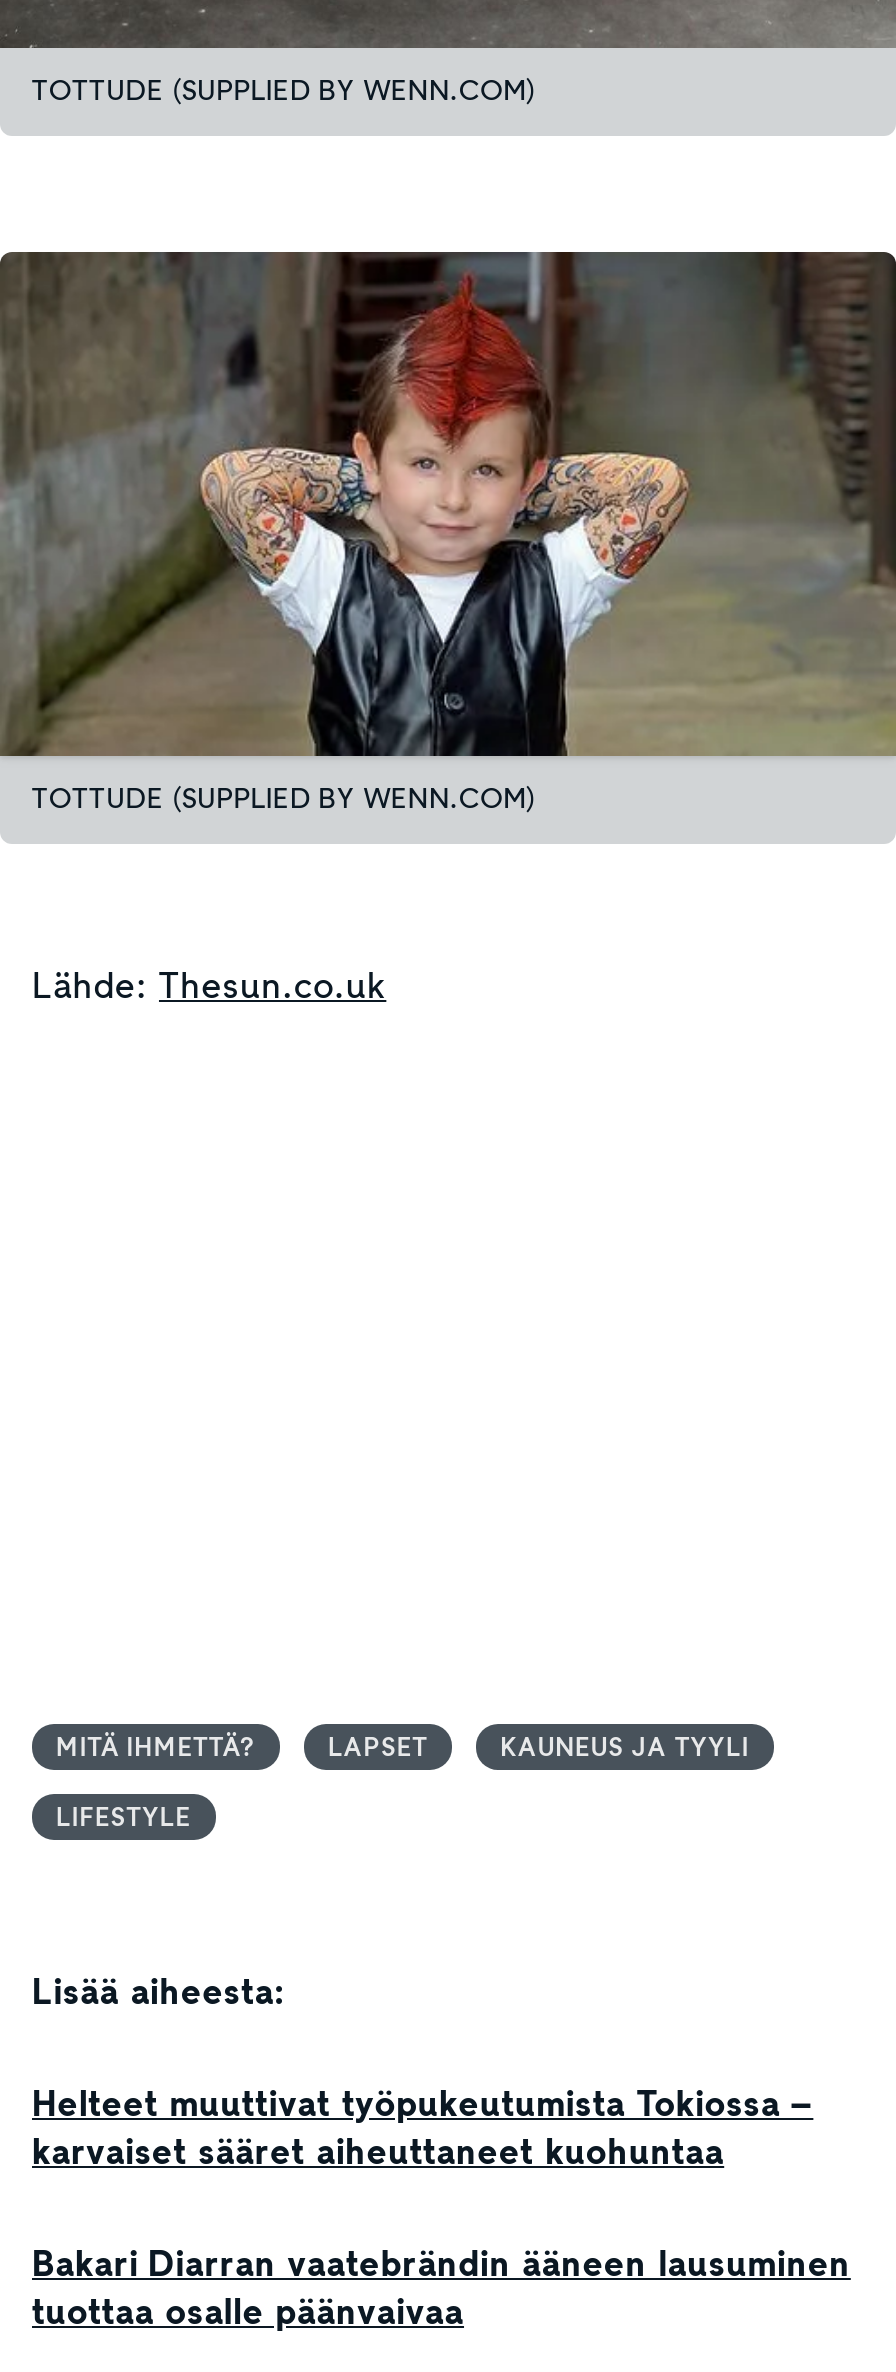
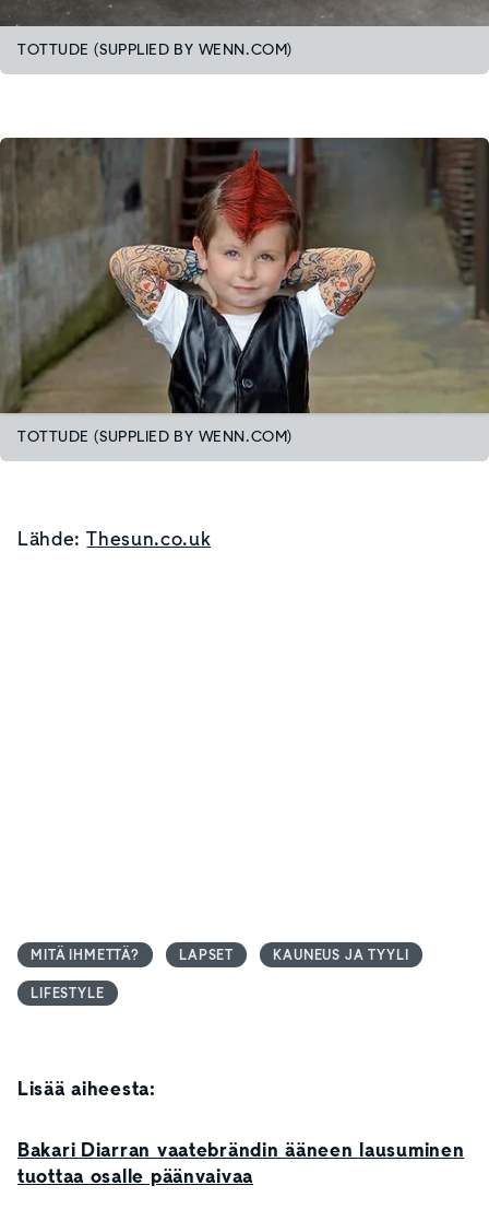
- Helteet muuttivat työpukeutumista Tokiossa –
- karvaiset sääret aiheuttaneet kuohuntaa
